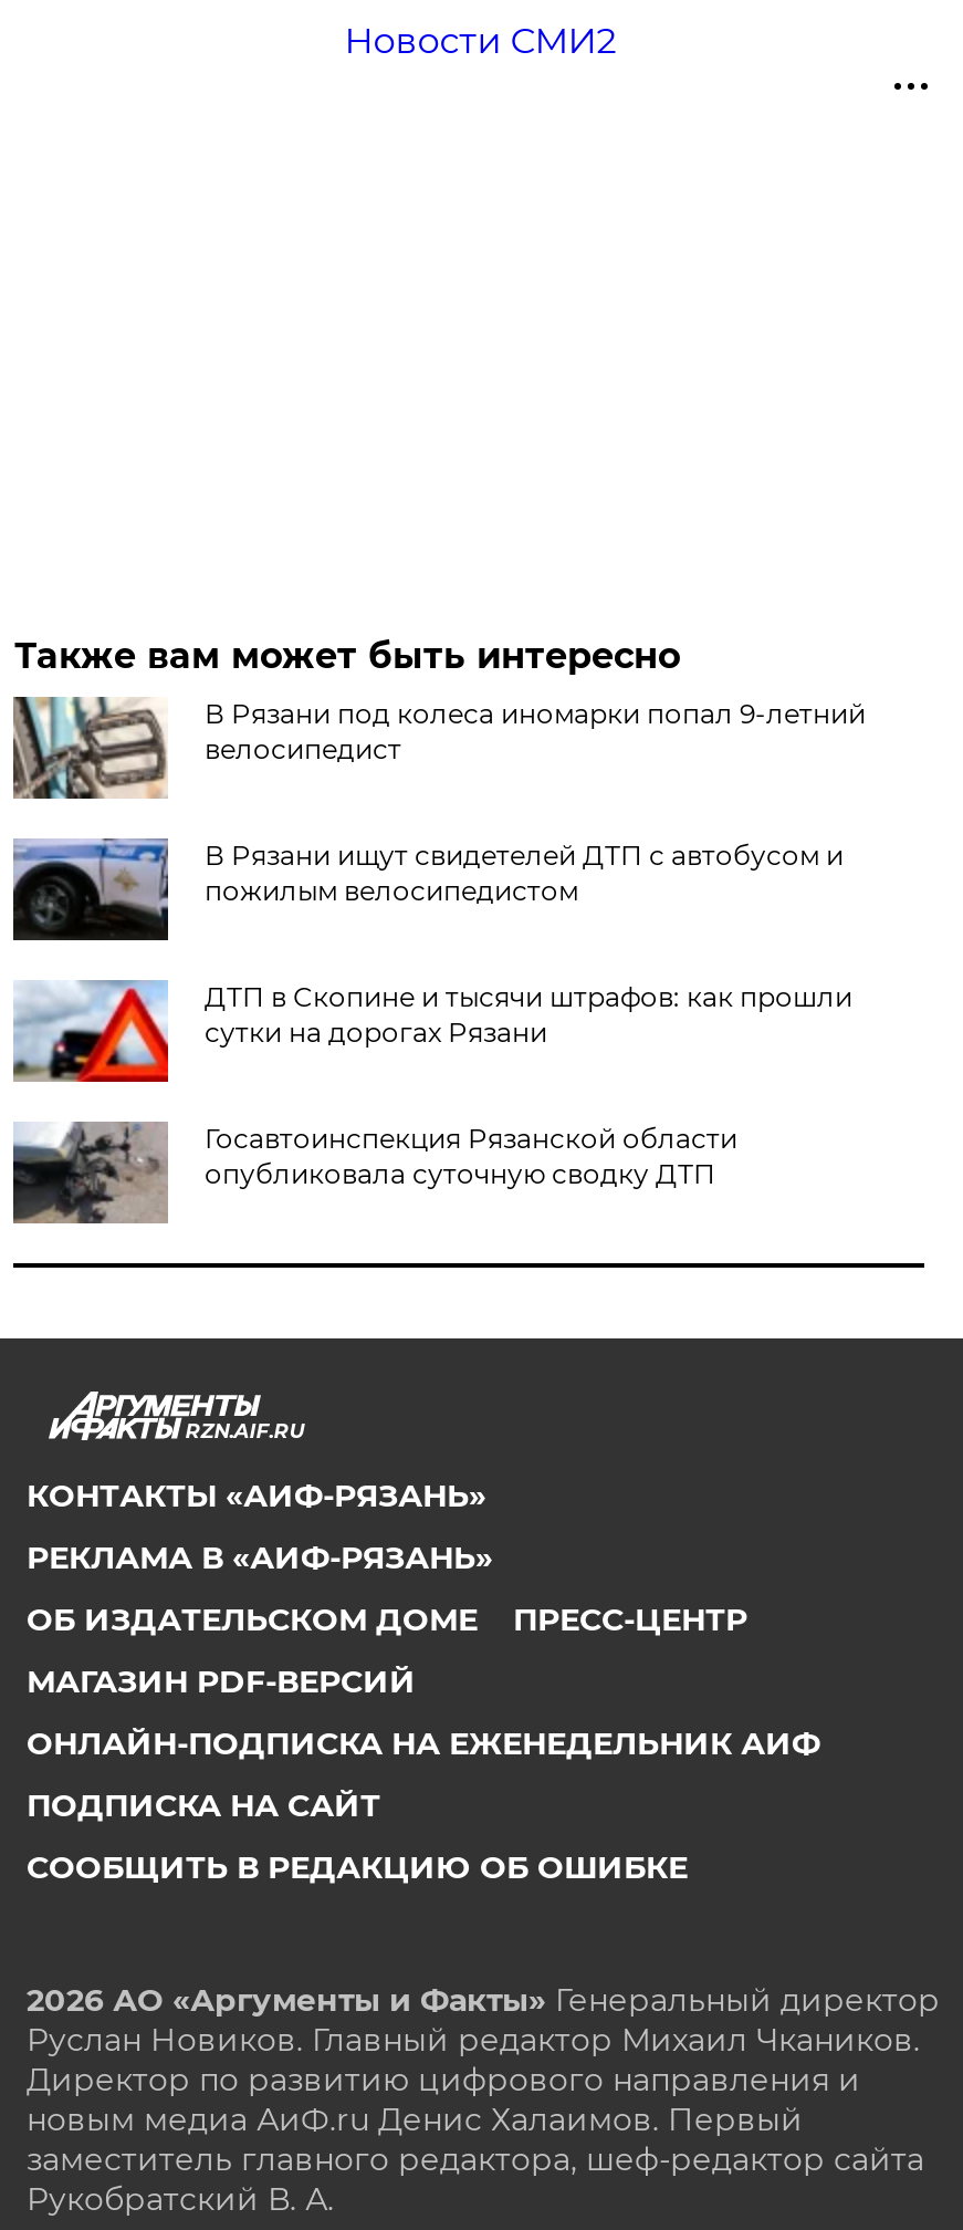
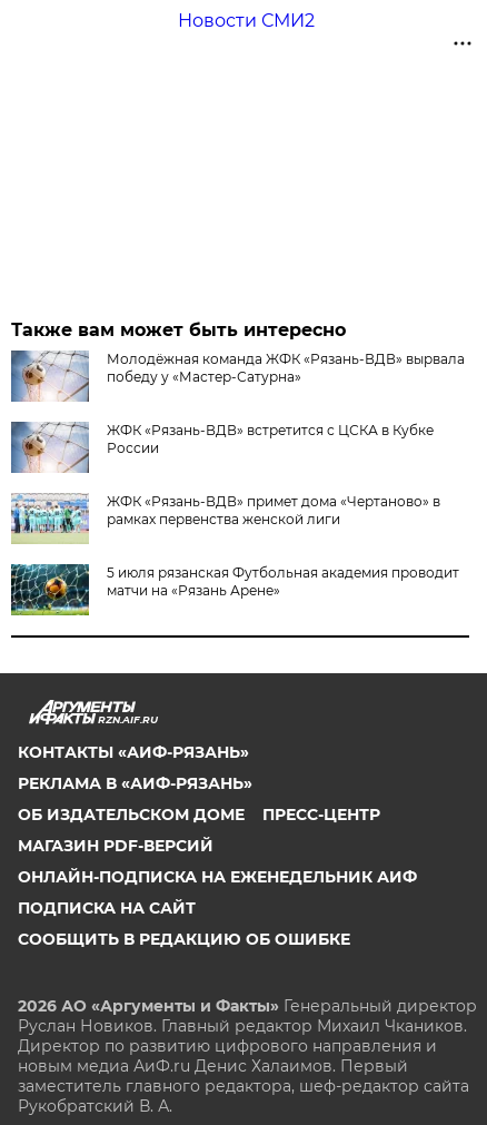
- [image]
- В Рязани под колеса иномарки попал 9-летний
- велосипедист
+ [image]
+ Молодёжная команда ЖФК «Рязань-ВДВ» вырвала
+ победу у «Мастер-Сатурна»

- [image]
- В Рязани ищут свидетелей ДТП с автобусом и
- пожилым велосипедистом
+ [image]
+ ЖФК «Рязань-ВДВ» встретится с ЦСКА в Кубке
+ России

- [image]
- ДТП в Скопине и тысячи штрафов: как прошли
- сутки на дорогах Рязани
+ [image]
+ ЖФК «Рязань-ВДВ» примет дома «Чертаново» в
+ рамках первенства женской лиги

- [image]
- Госавтоинспекция Рязанской области
- опубликовала суточную сводку ДТП
+ [image]
+ 5 июля рязанская Футбольная академия проводит
+ матчи на «Рязань Арене»
